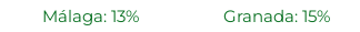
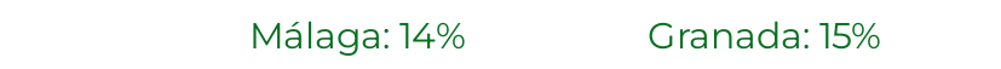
- Málaga: 13%
+ Málaga: 14%
